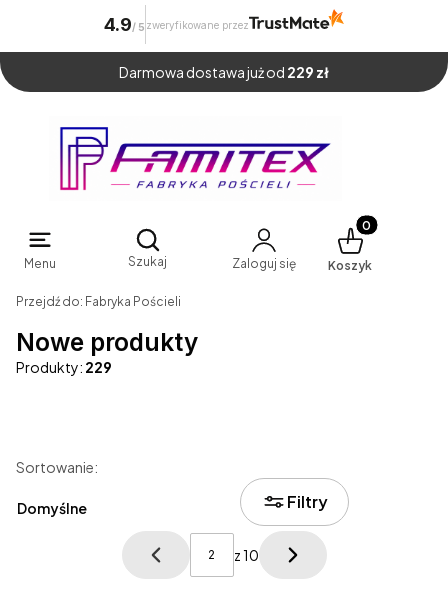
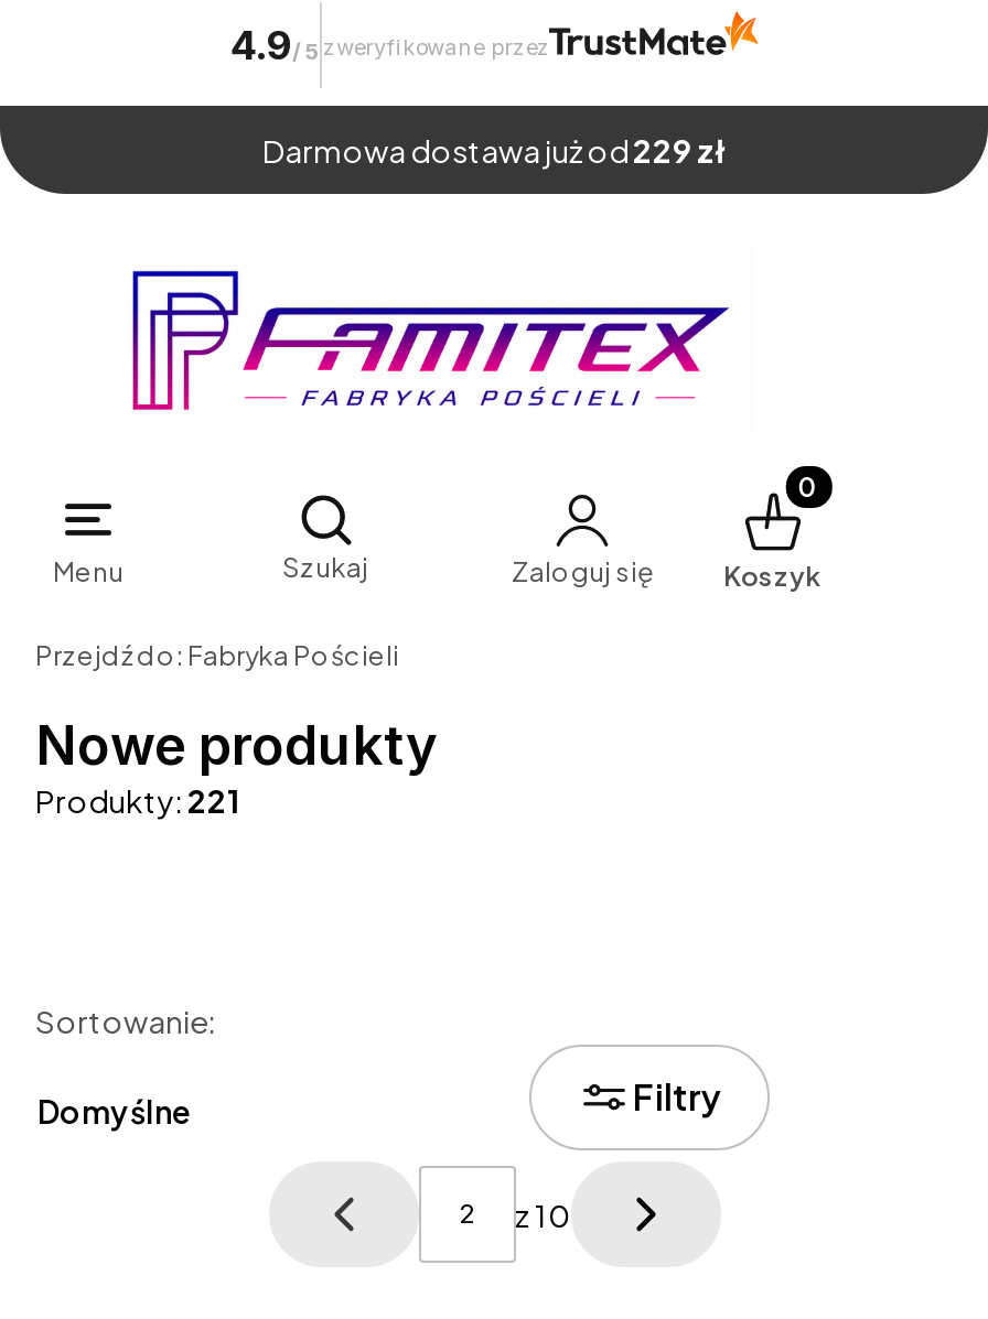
- Produkty: 229
+ Produkty: 221
